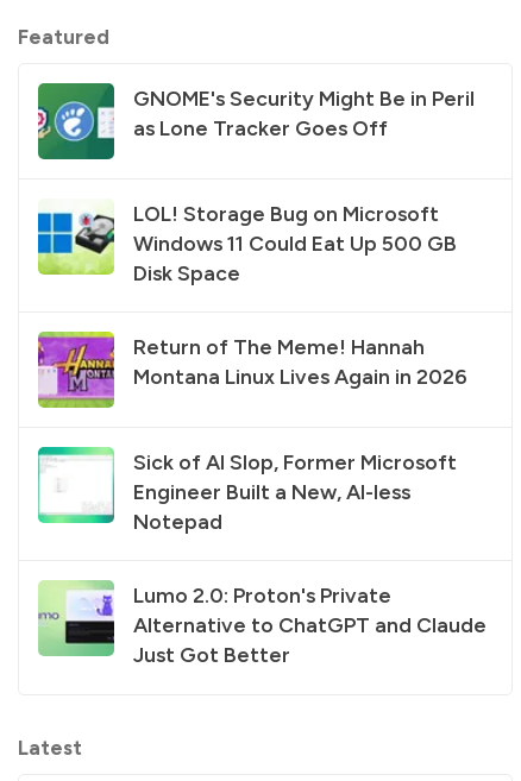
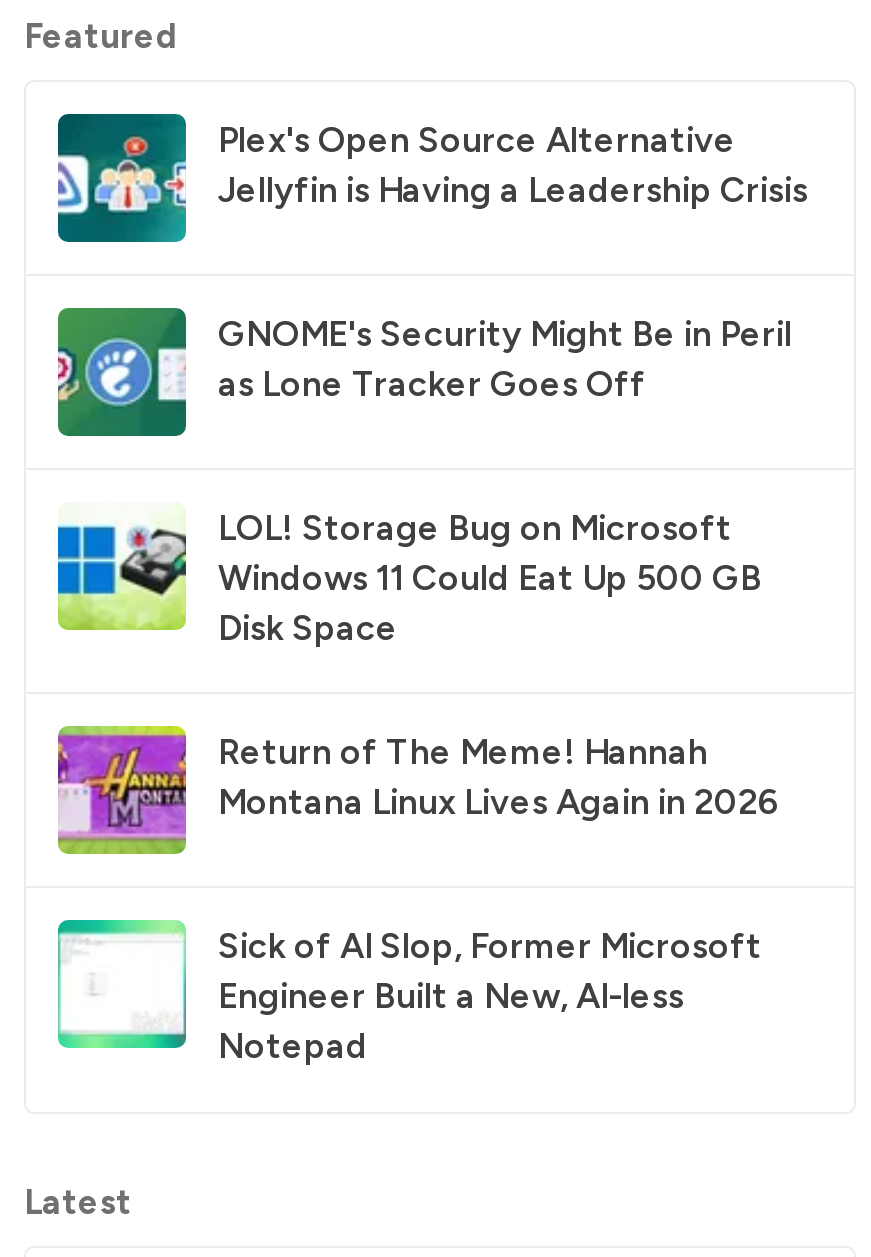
+ [image]
+ Plex's Open Source Alternative
+ Jellyfin is Having a Leadership Crisis

moved down: [image] | GNOME's Security Might Be in Peril | as Lone Tracker Goes Off | ... | Engineer Built a New, AI-less | Notepad

- [image]
- Lumo 2.0: Proton's Private
- Alternative to ChatGPT and Claude
- Just Got Better
